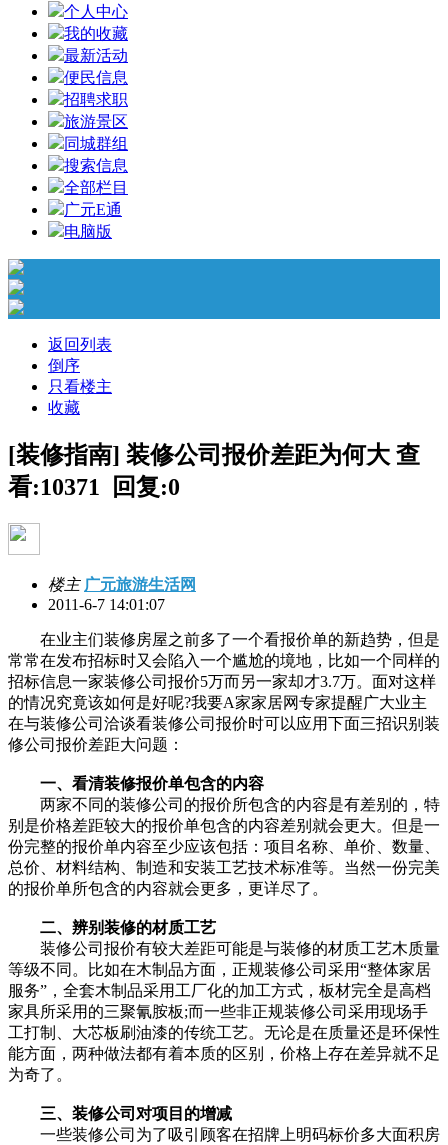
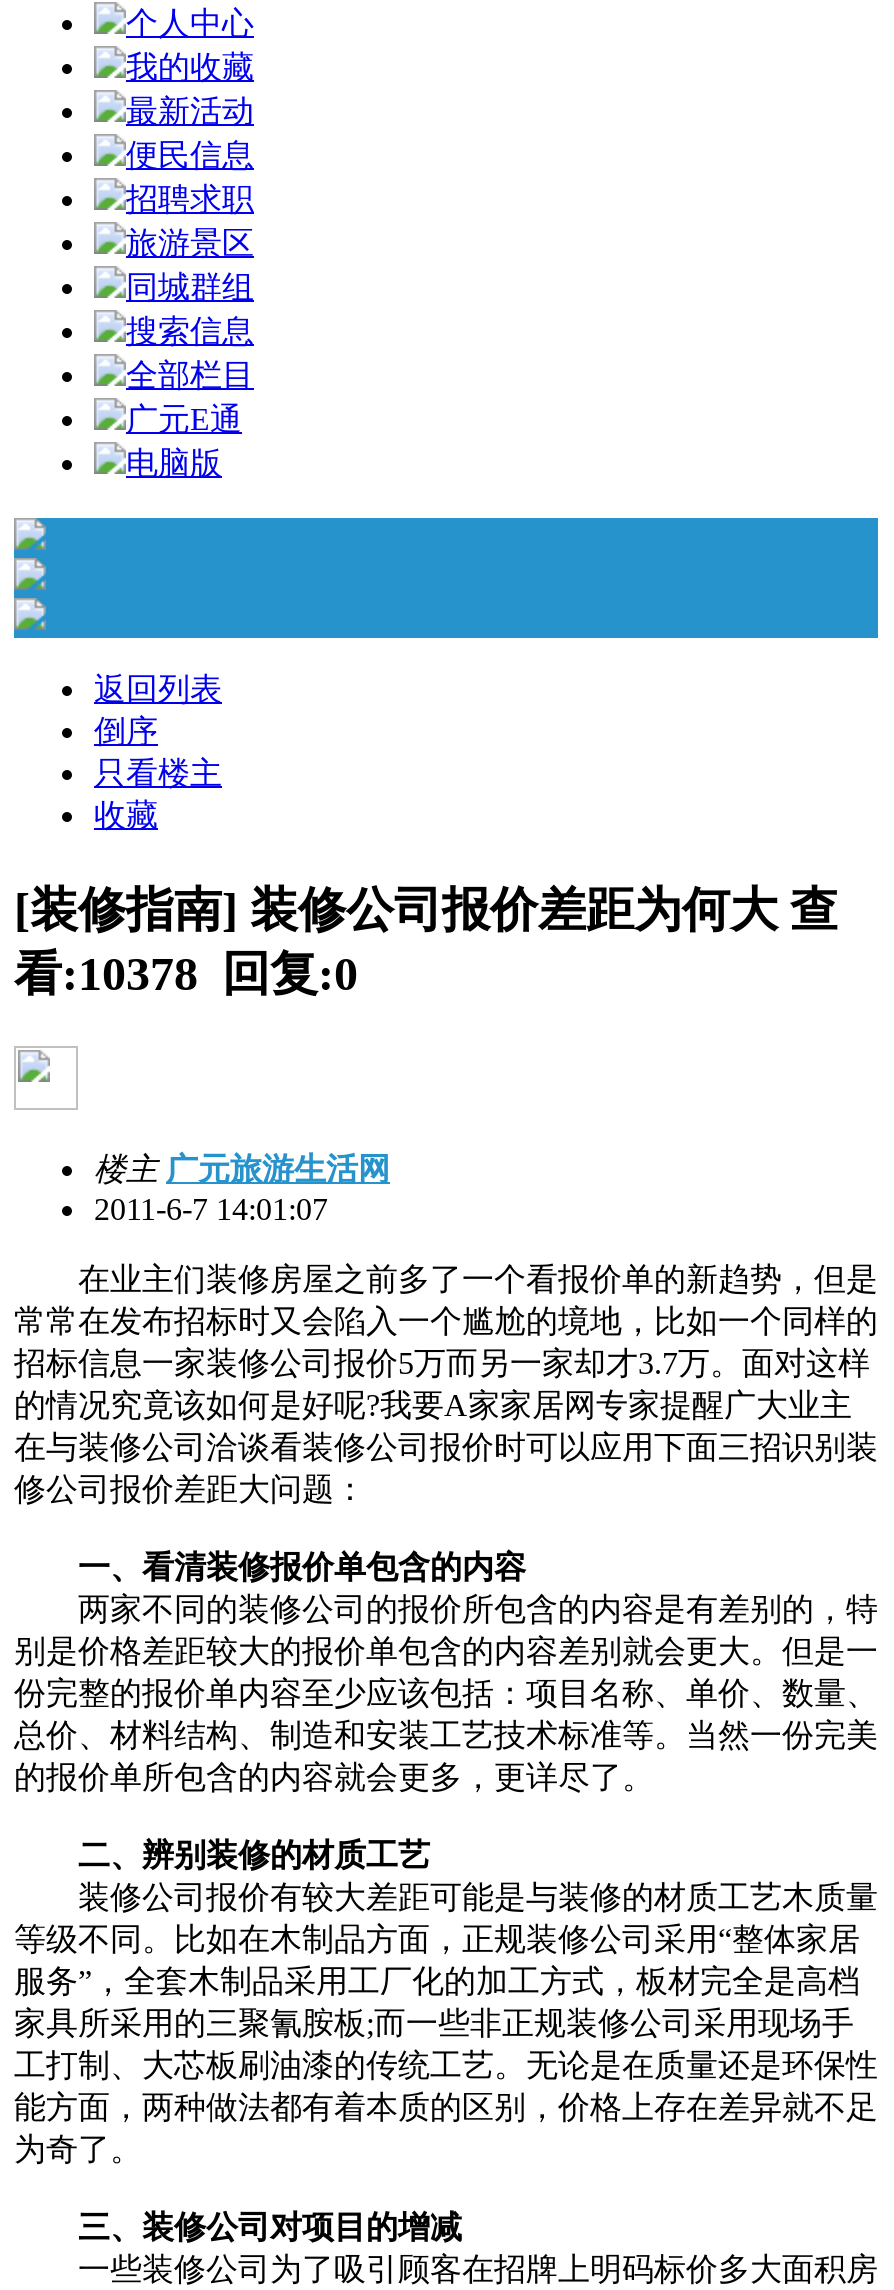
- 看:10371 回复:0
+ 看:10378 回复:0
